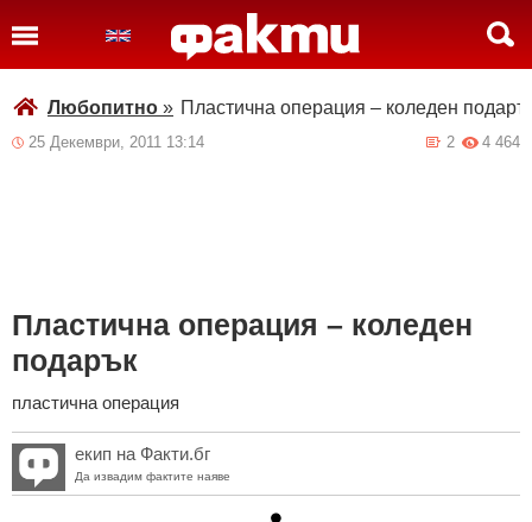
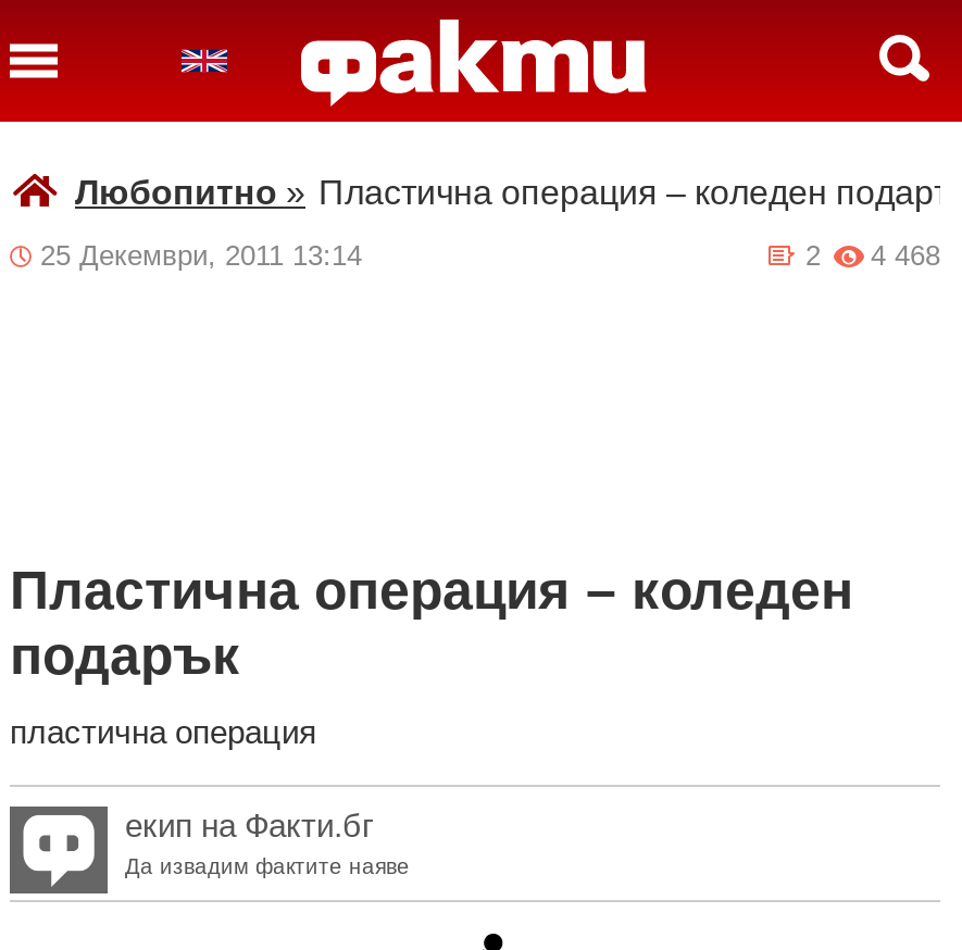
- 2 4 464
+ 2 4 468
